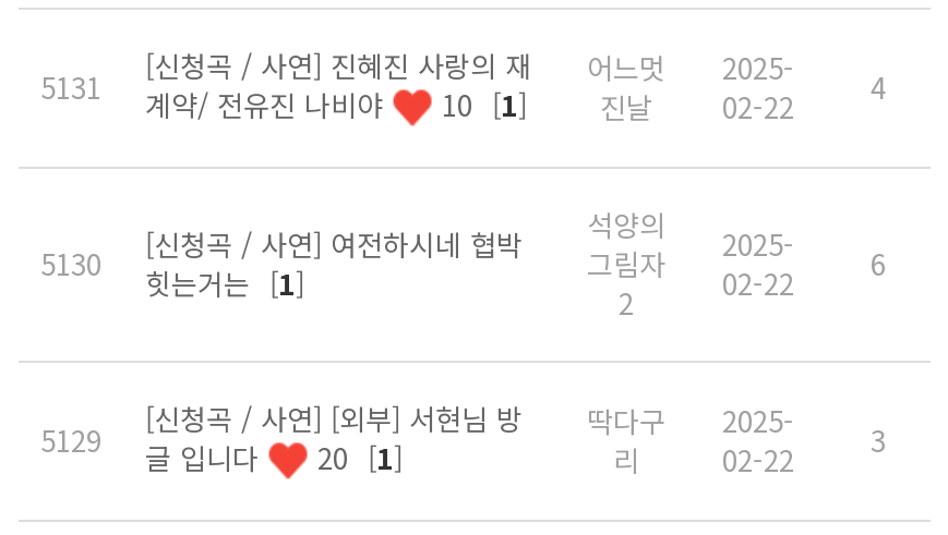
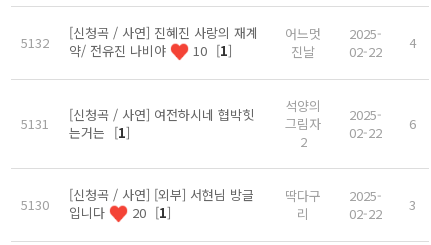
- [신청곡 / 사연] 진혜진 사랑의 재
+ [신청곡 / 사연] 진혜진 사랑의 재계

- 5131
+ 5132

- 계약/ 전유진 나비야
+ 약/ 전유진 나비야

- 5130
- [신청곡 / 사연] 여전하시네 협박
- 힛는거는 [1]
+ 5131
+ [신청곡 / 사연] 여전하시네 협박힛
+ 는거는 [1]

- 5129
+ 5130
